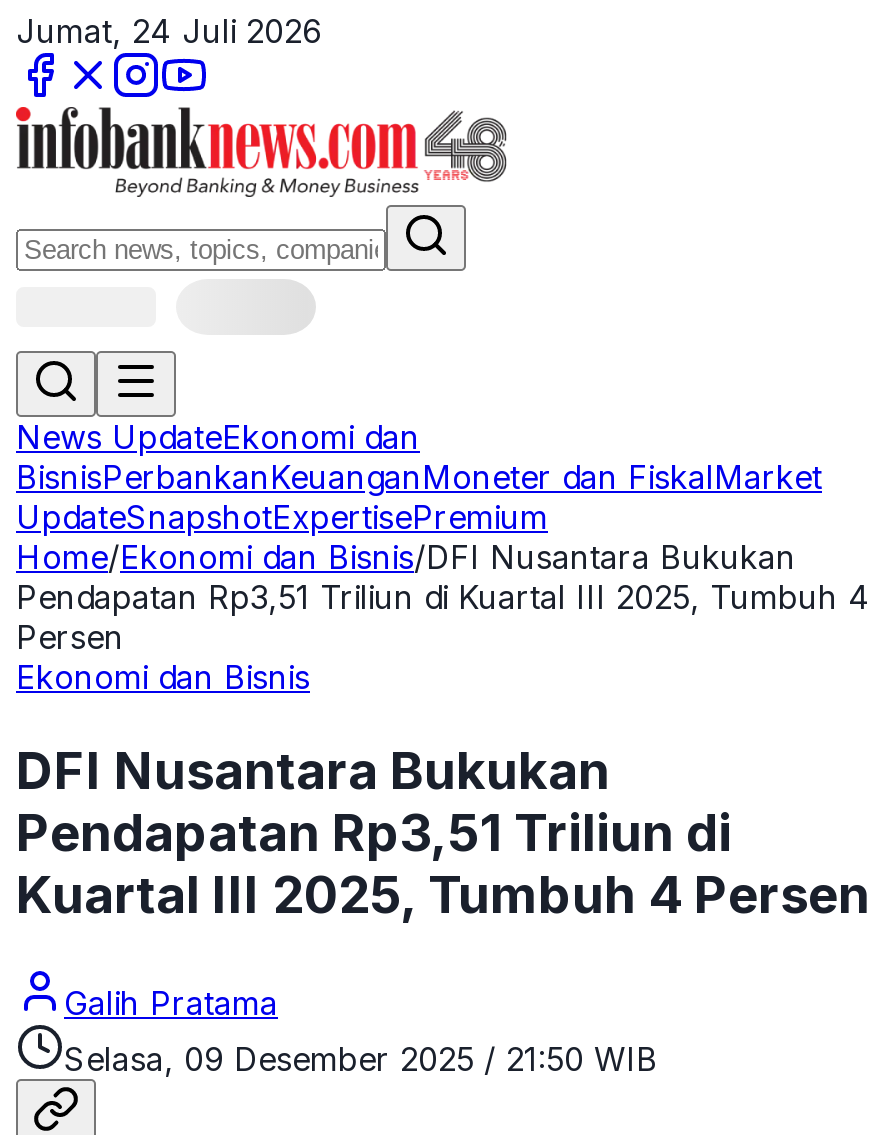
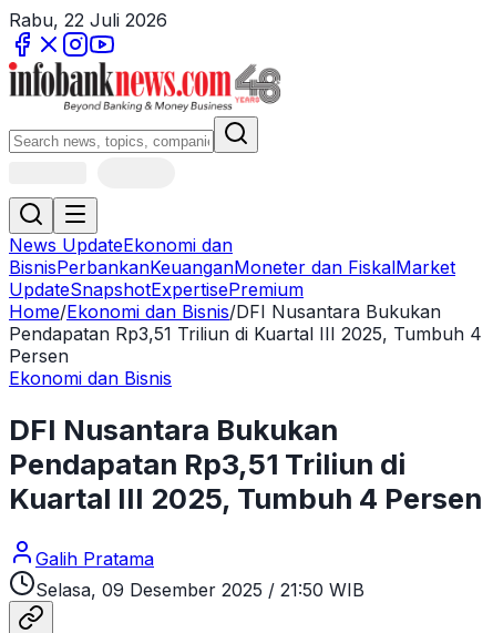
- Jumat, 24 Juli 2026
+ Rabu, 22 Juli 2026
